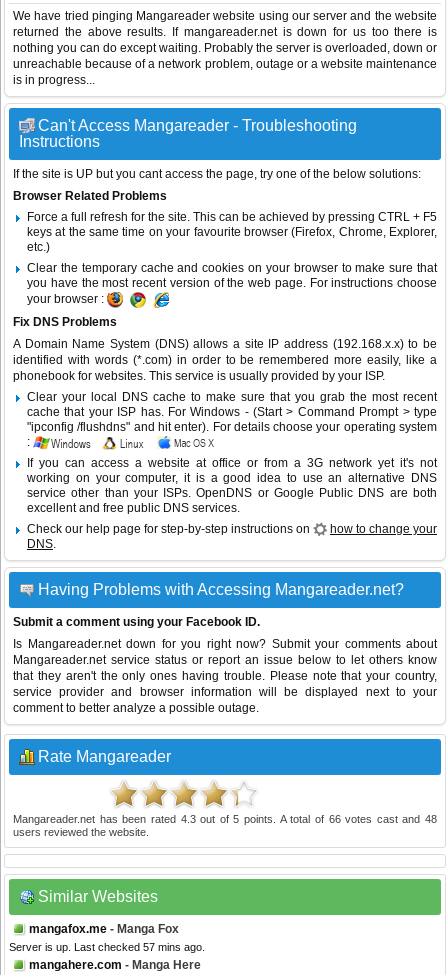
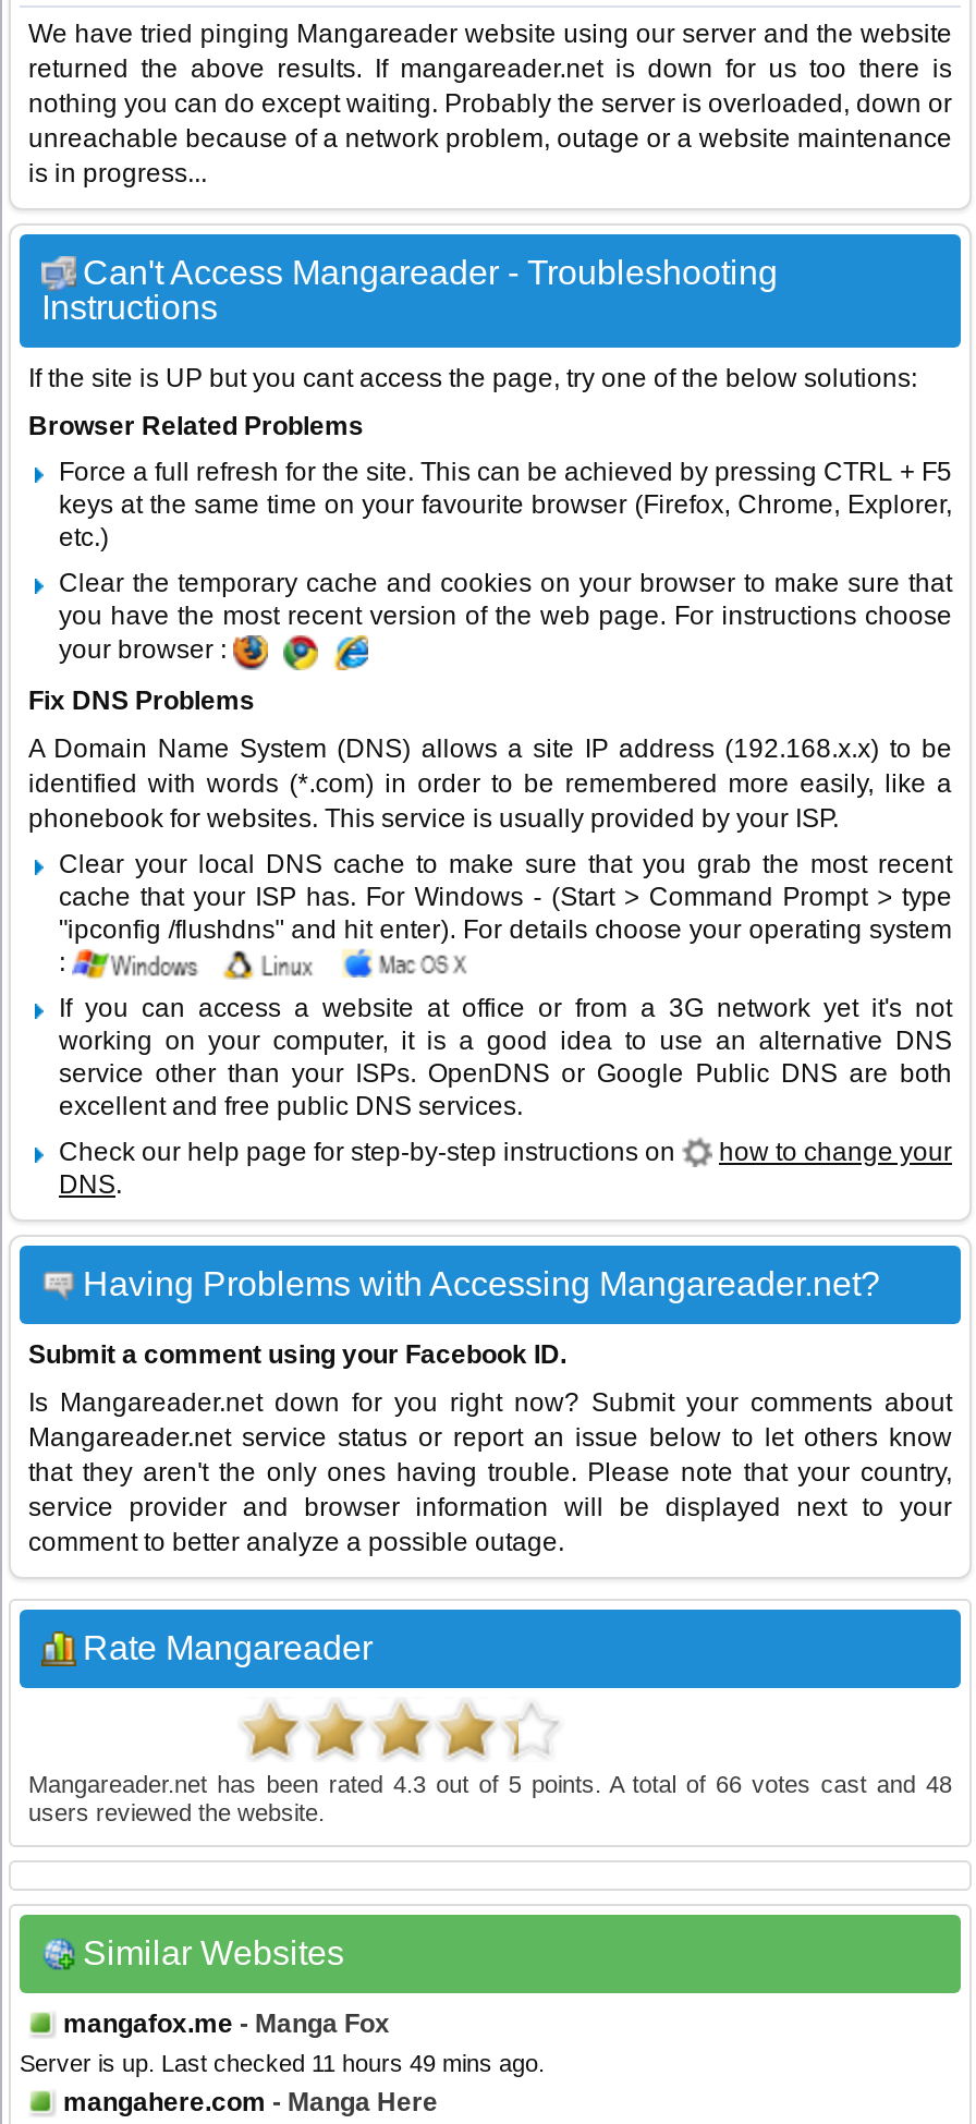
- Server is up. Last checked 57 mins ago.
+ Server is up. Last checked 11 hours 49 mins ago.
